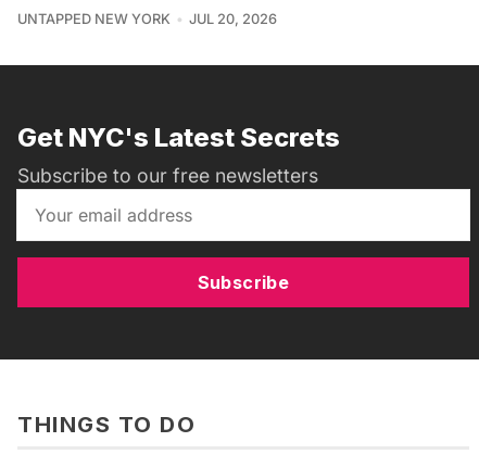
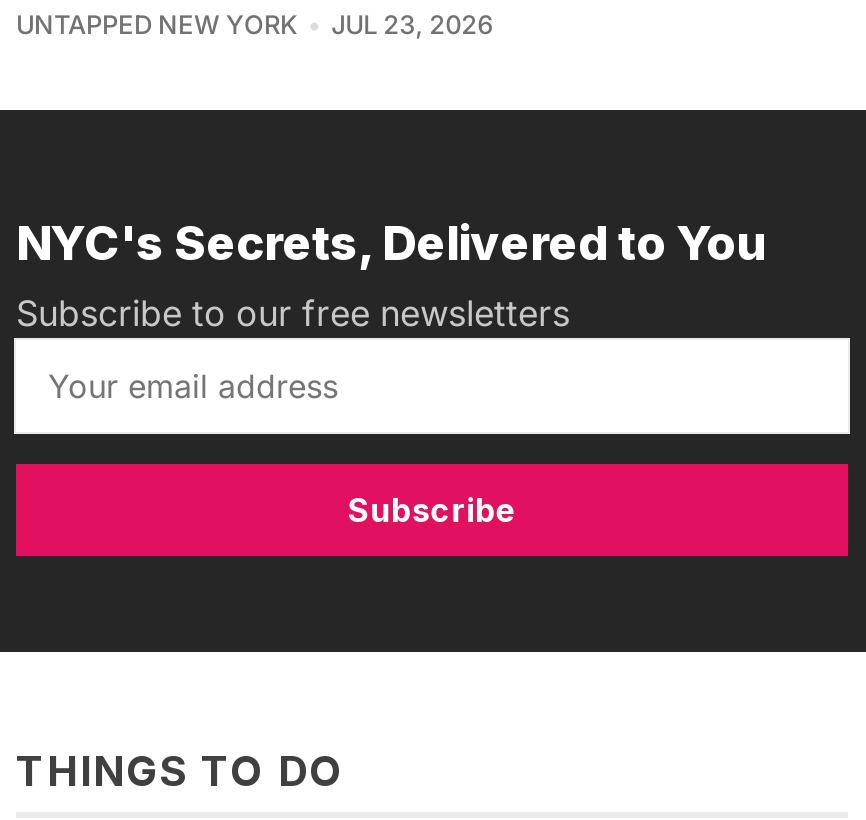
- UNTAPPED NEW YORK JUL 20, 2026
+ UNTAPPED NEW YORK JUL 23, 2026

- Get NYC's Latest Secrets
+ NYC's Secrets, Delivered to You
